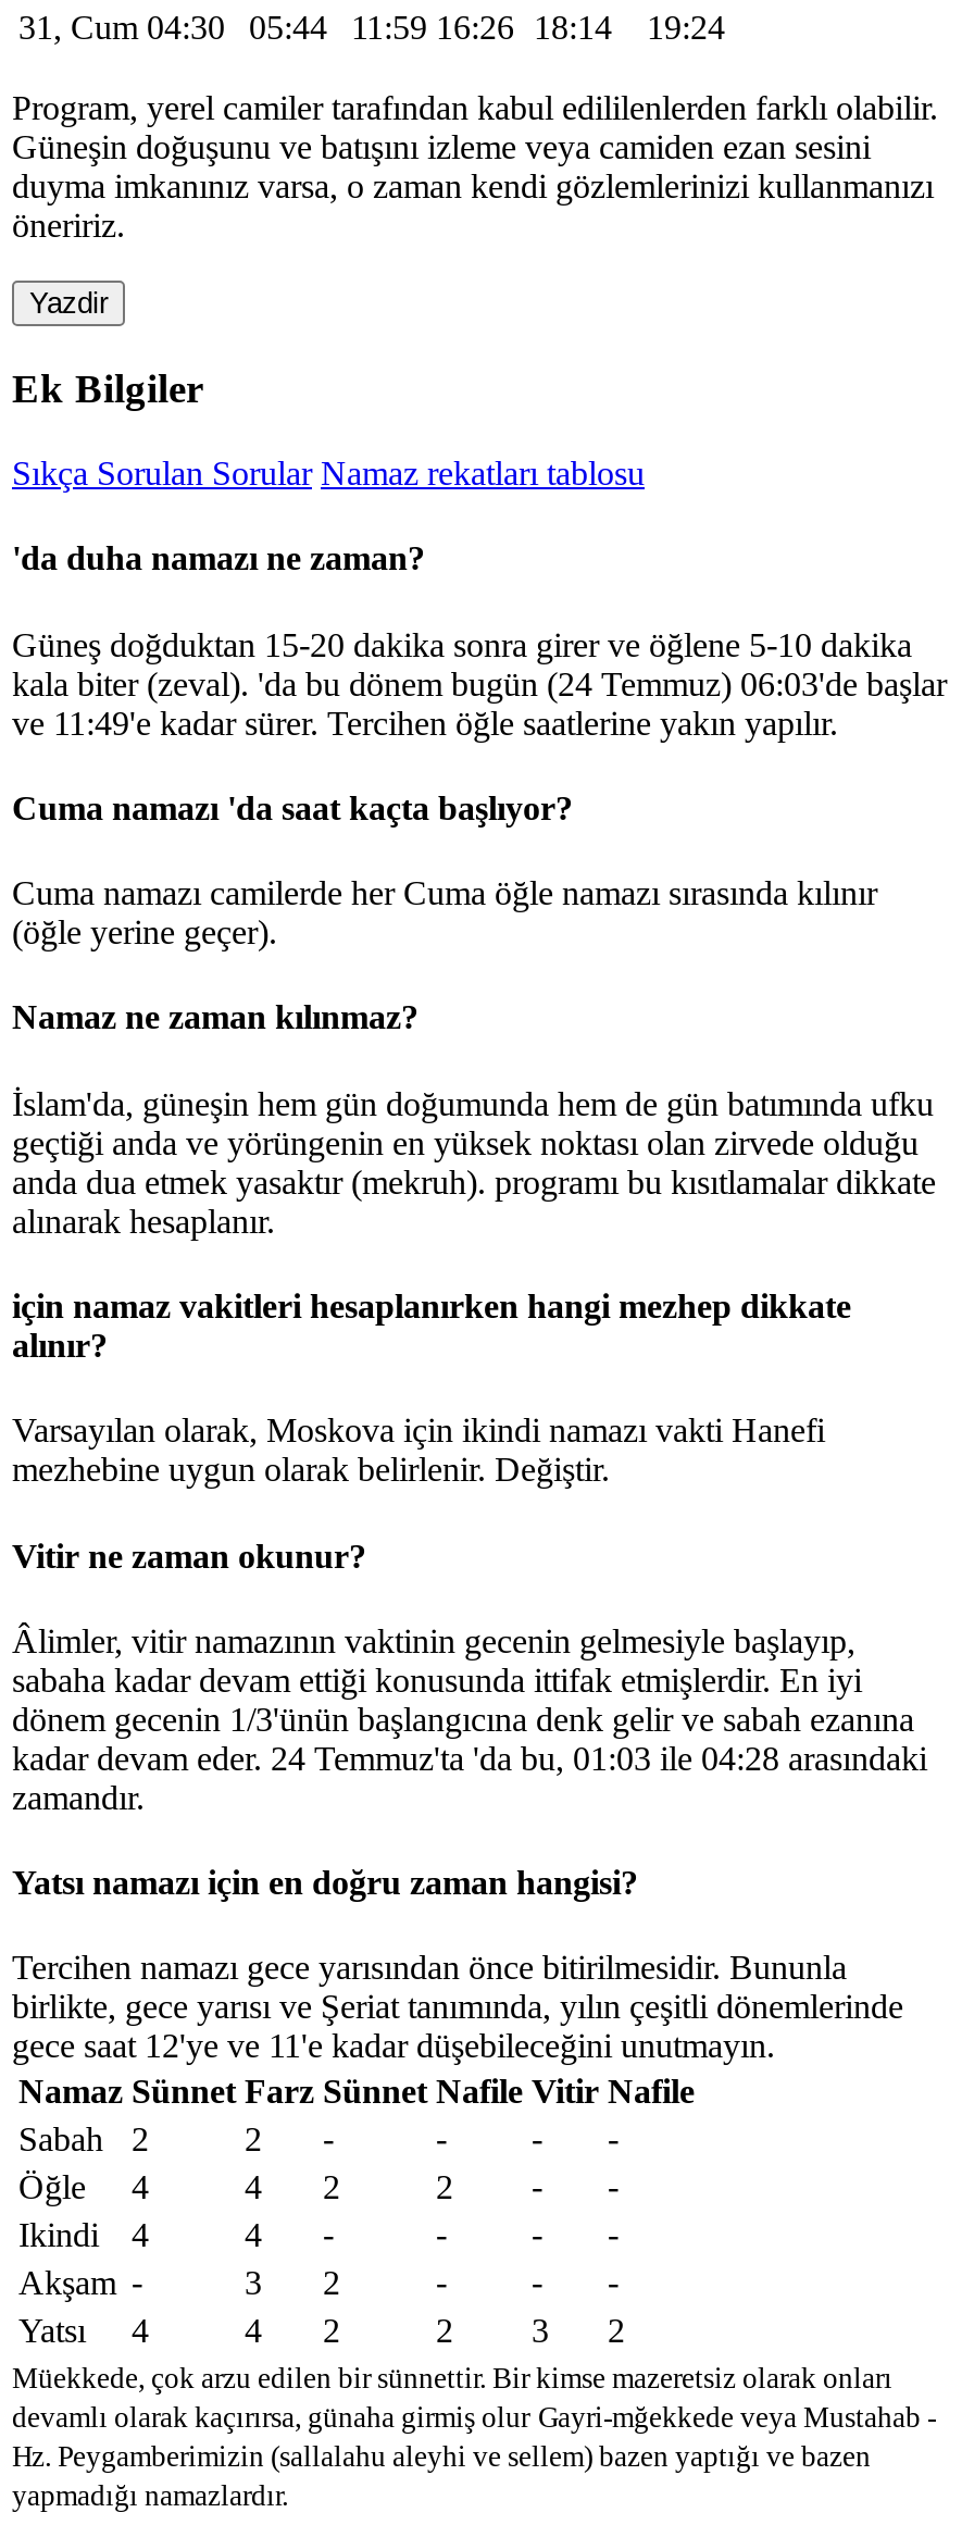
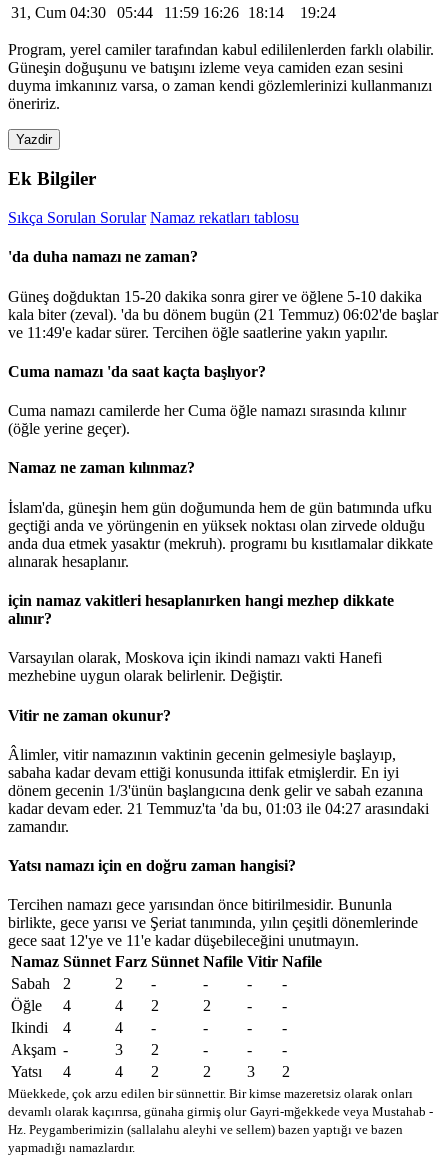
- kala biter (zeval). 'da bu dönem bugün (24 Temmuz) 06:03'de başlar
+ kala biter (zeval). 'da bu dönem bugün (21 Temmuz) 06:02'de başlar

- kadar devam eder. 24 Temmuz'ta 'da bu, 01:03 ile 04:28 arasındaki
+ kadar devam eder. 21 Temmuz'ta 'da bu, 01:03 ile 04:27 arasındaki
